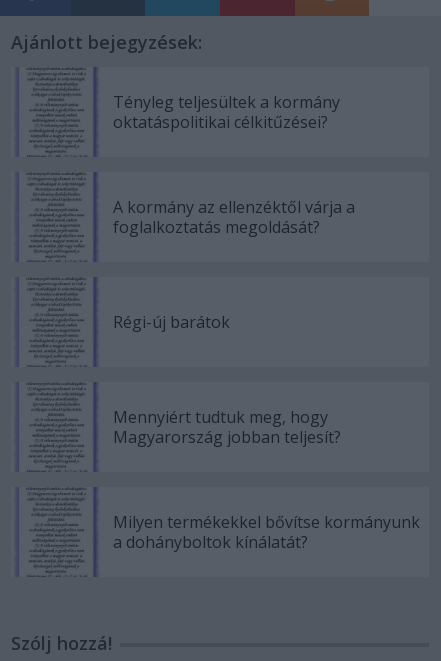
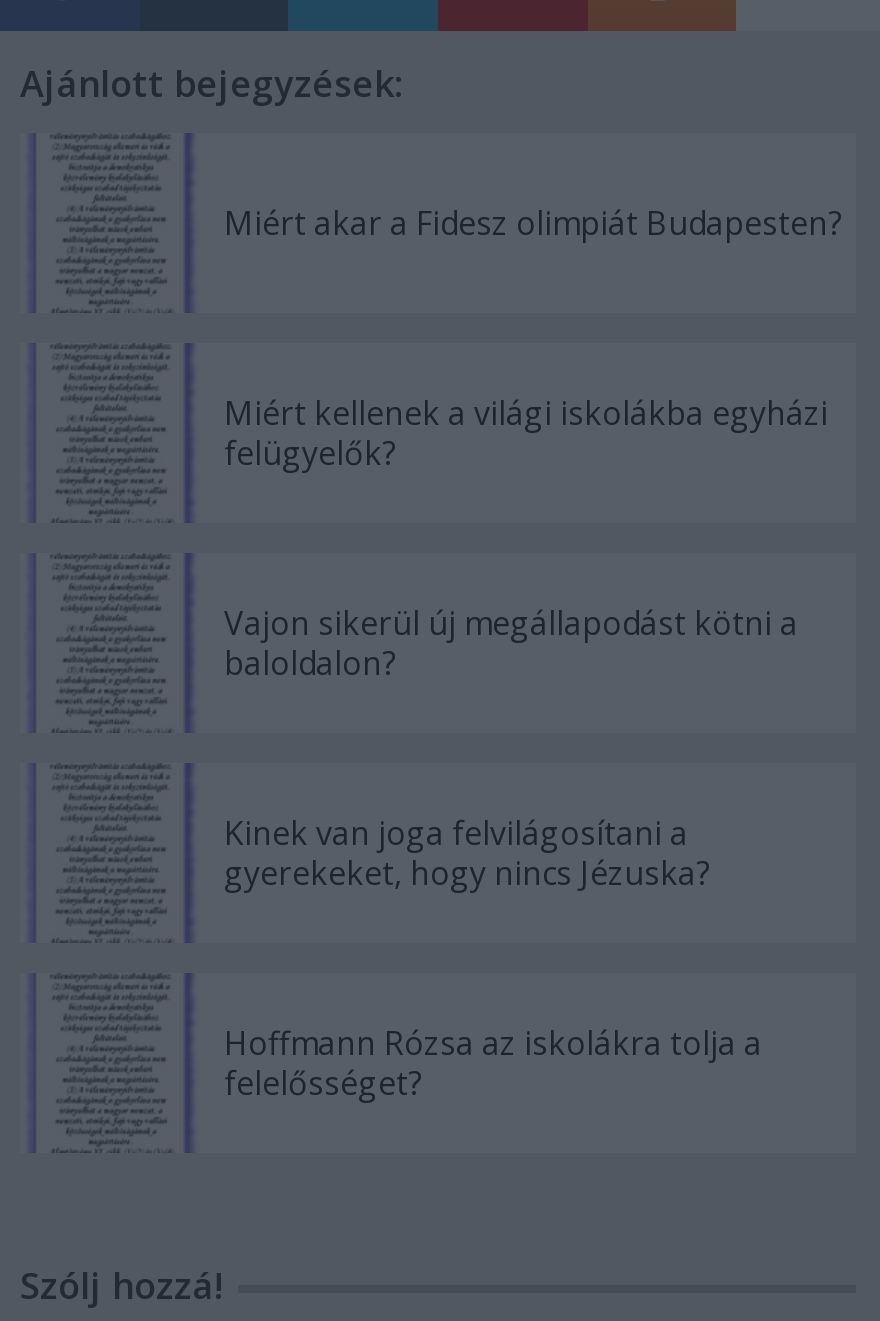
- Tényleg teljesültek a kormány
- oktatáspolitikai célkitűzései?
+ Miért akar a Fidesz olimpiát Budapesten?

- A kormány az ellenzéktől várja a
- foglalkoztatás megoldását?
+ Miért kellenek a világi iskolákba egyházi
+ felügyelők?

- Régi-új barátok
+ Vajon sikerül új megállapodást kötni a
+ baloldalon?

- Mennyiért tudtuk meg, hogy
- Magyarország jobban teljesít?
+ Kinek van joga felvilágosítani a
+ gyerekeket, hogy nincs Jézuska?

- Milyen termékekkel bővítse kormányunk
- a dohányboltok kínálatát?
+ Hoffmann Rózsa az iskolákra tolja a
+ felelősséget?
